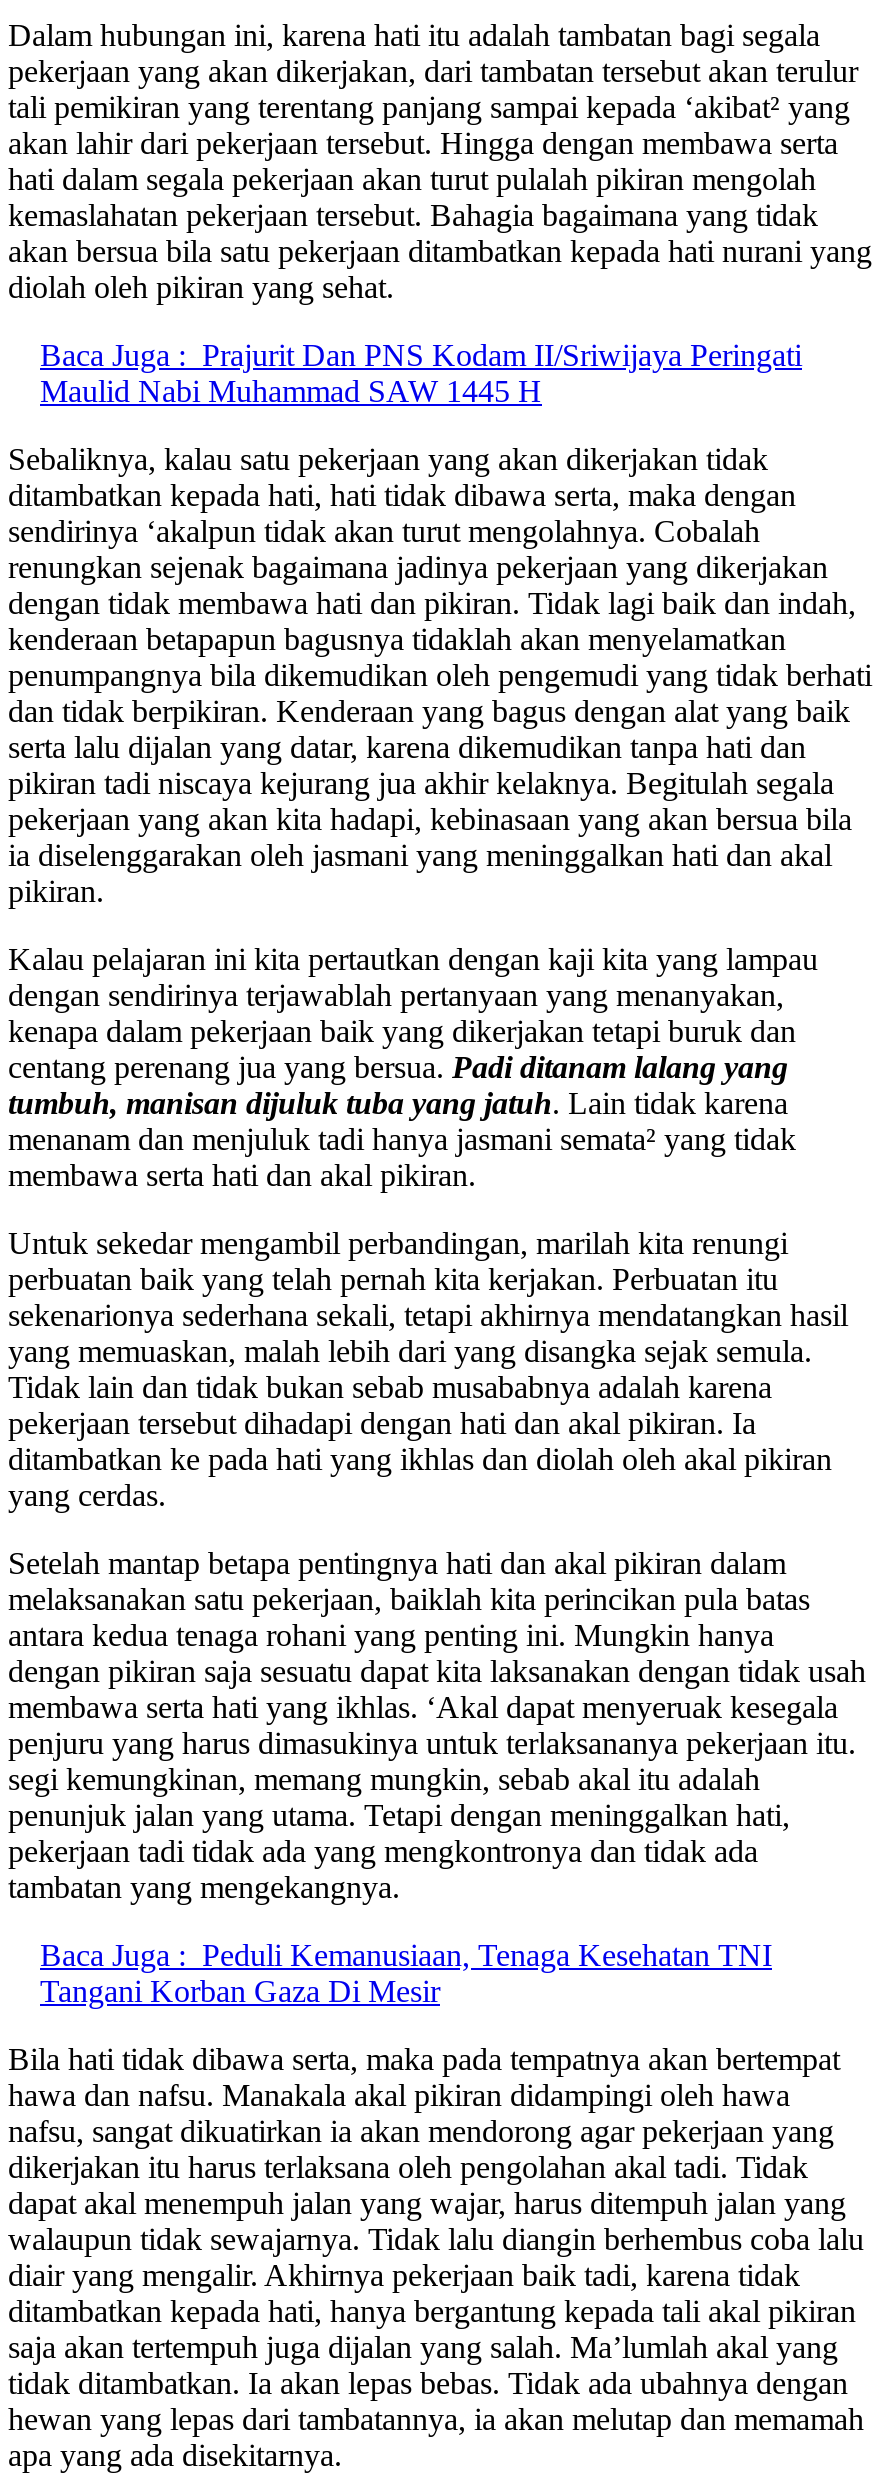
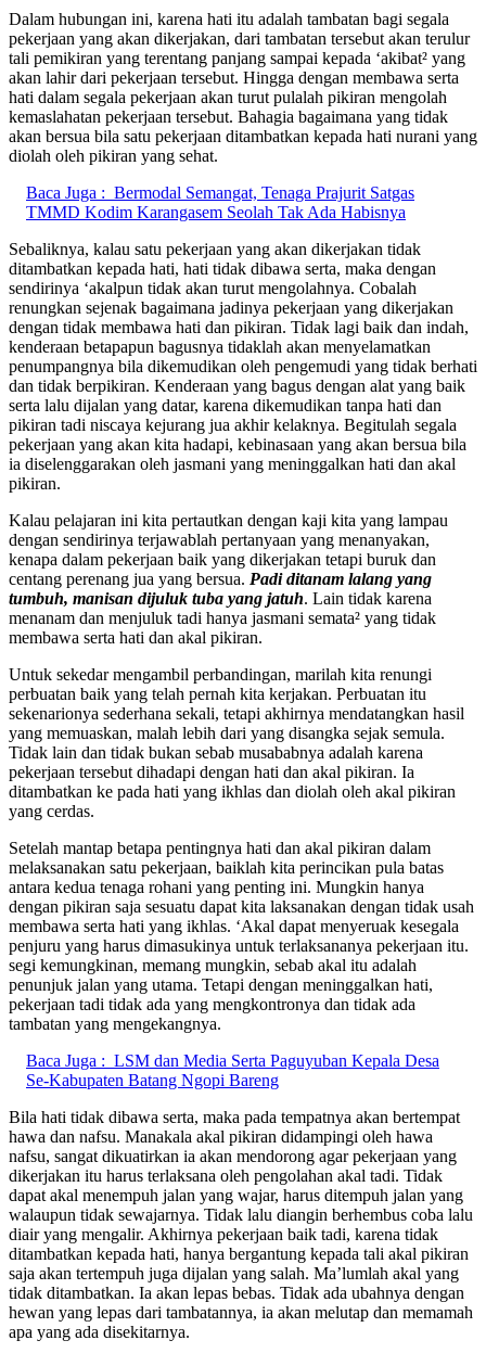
- Baca Juga : Prajurit Dan PNS Kodam II/Sriwijaya Peringati
- Maulid Nabi Muhammad SAW 1445 H
+ Baca Juga : Bermodal Semangat, Tenaga Prajurit Satgas
+ TMMD Kodim Karangasem Seolah Tak Ada Habisnya

- Baca Juga : Peduli Kemanusiaan, Tenaga Kesehatan TNI
- Tangani Korban Gaza Di Mesir
+ Baca Juga : LSM dan Media Serta Paguyuban Kepala Desa
+ Se-Kabupaten Batang Ngopi Bareng
